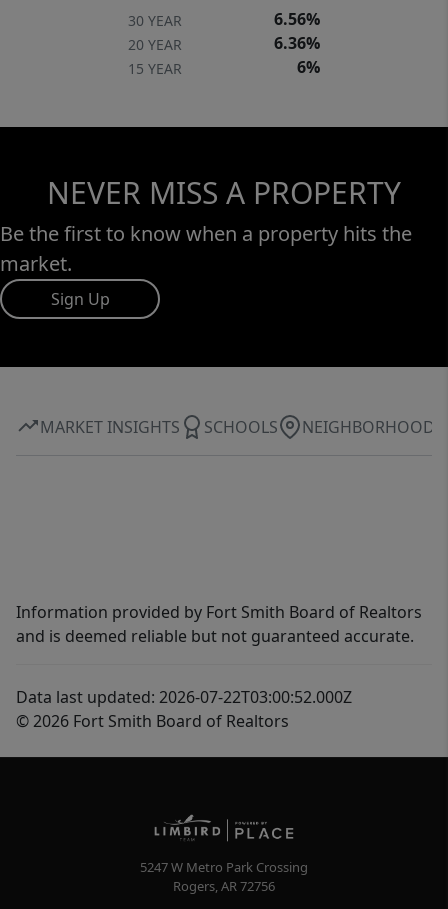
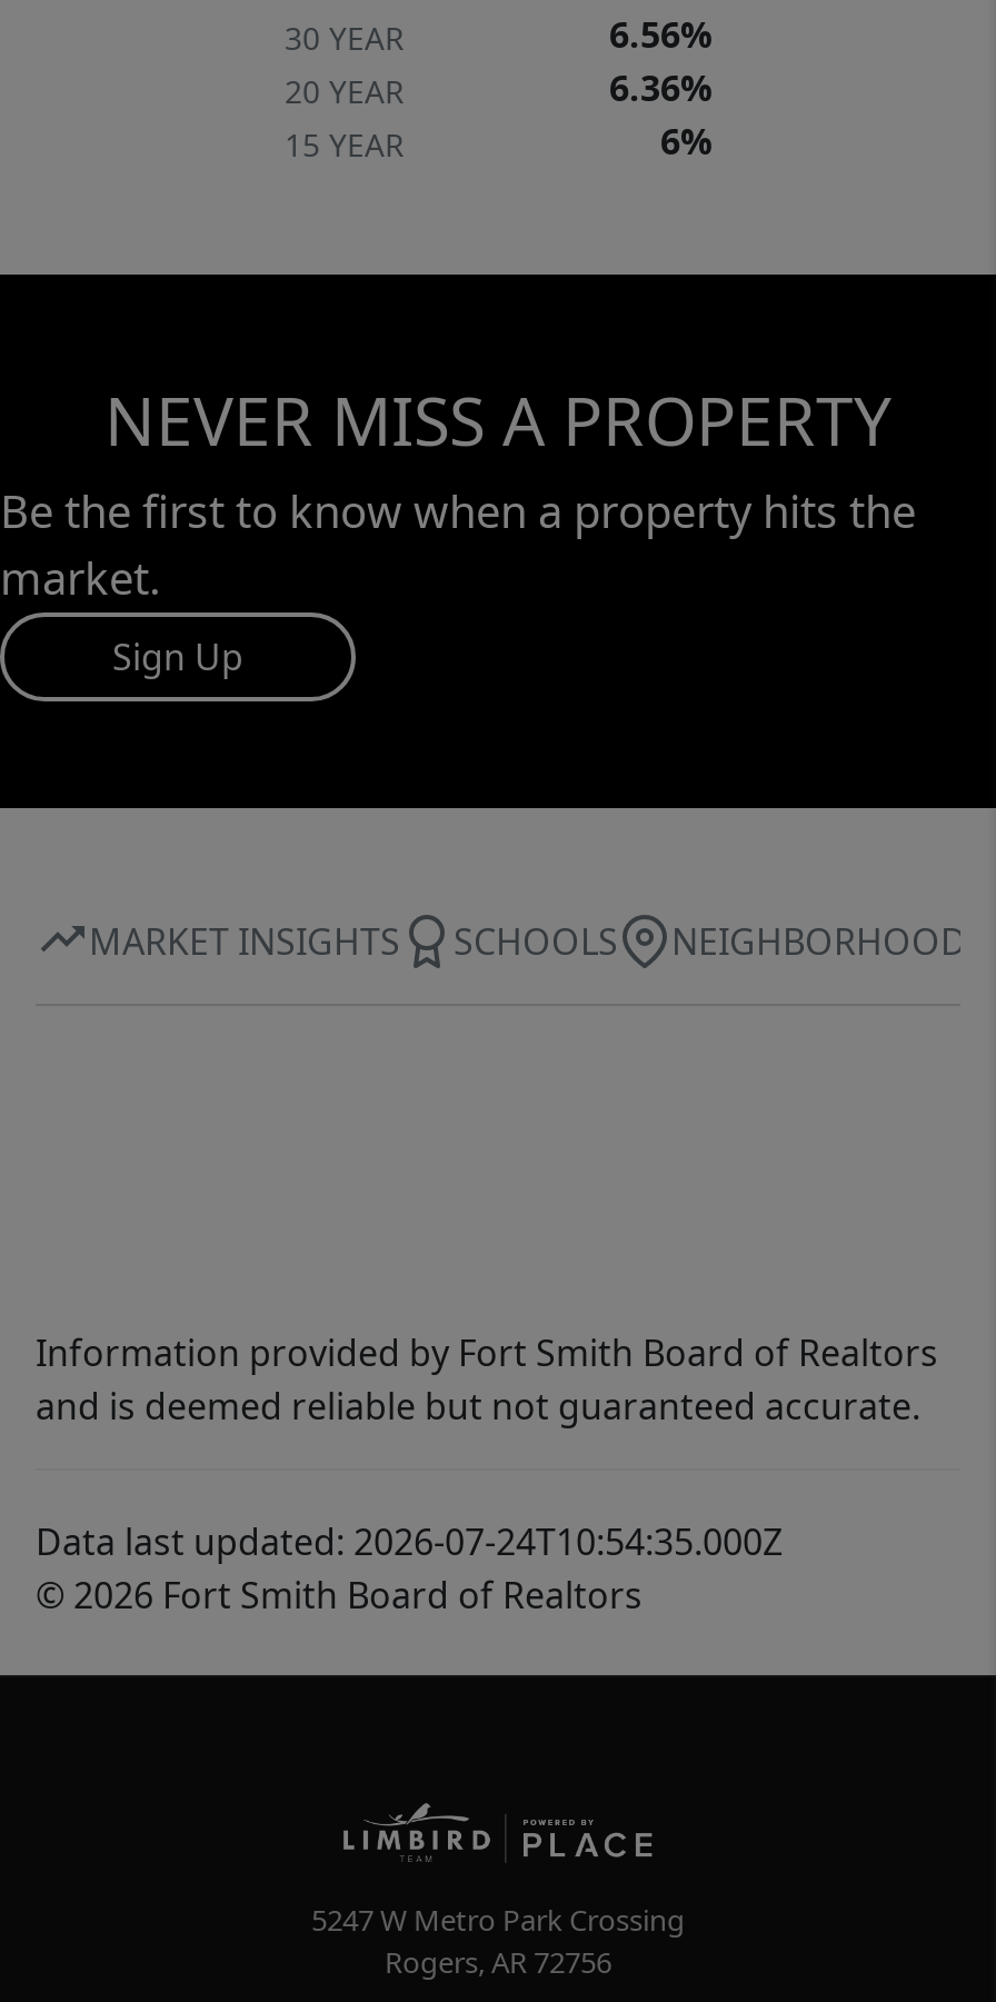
- Data last updated: 2026-07-22T03:00:52.000Z
+ Data last updated: 2026-07-24T10:54:35.000Z
